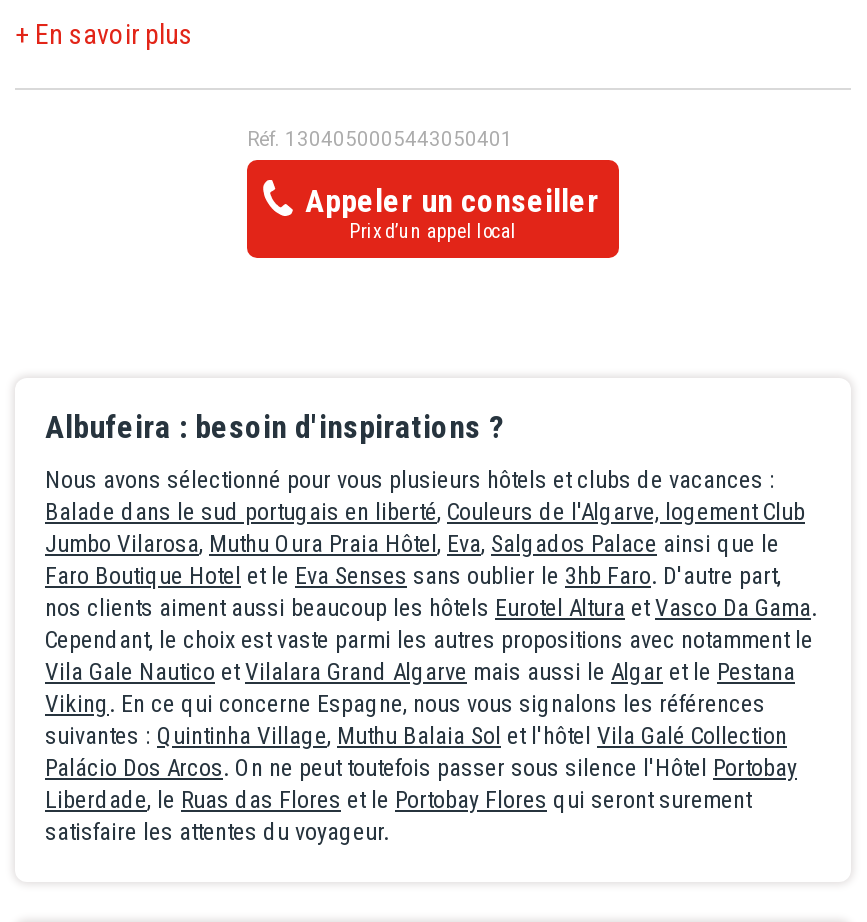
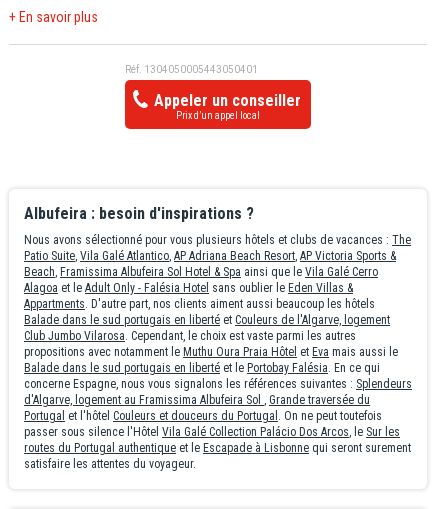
- Nous avons sélectionné pour vous plusieurs hôtels et clubs de vacances :
- Balade dans le sud portugais en liberté, Couleurs de l'Algarve, logement Club
- Jumbo Vilarosa, Muthu Oura Praia Hôtel, Eva, Salgados Palace ainsi que le
- Faro Boutique Hotel et le Eva Senses sans oublier le 3hb Faro. D'autre part,
- nos clients aiment aussi beaucoup les hôtels Eurotel Altura et Vasco Da Gama.
- Cependant, le choix est vaste parmi les autres propositions avec notamment le
- Vila Gale Nautico et Vilalara Grand Algarve mais aussi le Algar et le Pestana
- Viking. En ce qui concerne Espagne, nous vous signalons les références
- suivantes : Quintinha Village, Muthu Balaia Sol et l'hôtel Vila Galé Collection
- Palácio Dos Arcos. On ne peut toutefois passer sous silence l'Hôtel Portobay
- Liberdade, le Ruas das Flores et le Portobay Flores qui seront surement
+ Nous avons sélectionné pour vous plusieurs hôtels et clubs de vacances : The
+ Patio Suite, Vila Galé Atlantico, AP Adriana Beach Resort, AP Victoria Sports &
+ Beach, Framissima Albufeira Sol Hotel & Spa ainsi que le Vila Galé Cerro
+ Alagoa et le Adult Only - Falésia Hotel sans oublier le Eden Villas &
+ Appartments. D'autre part, nos clients aiment aussi beaucoup les hôtels
+ Balade dans le sud portugais en liberté et Couleurs de l'Algarve, logement
+ Club Jumbo Vilarosa. Cependant, le choix est vaste parmi les autres
+ propositions avec notamment le Muthu Oura Praia Hôtel et Eva mais aussi le
+ Balade dans le sud portugais en liberté et le Portobay Falésia. En ce qui
+ concerne Espagne, nous vous signalons les références suivantes : Splendeurs
+ d'Algarve, logement au Framissima Albufeira Sol, Grande traversée du
+ Portugal et l'hôtel Couleurs et douceurs du Portugal. On ne peut toutefois
+ passer sous silence l'Hôtel Vila Galé Collection Palácio Dos Arcos, le Sur les
+ routes du Portugal authentique et le Escapade à Lisbonne qui seront surement
